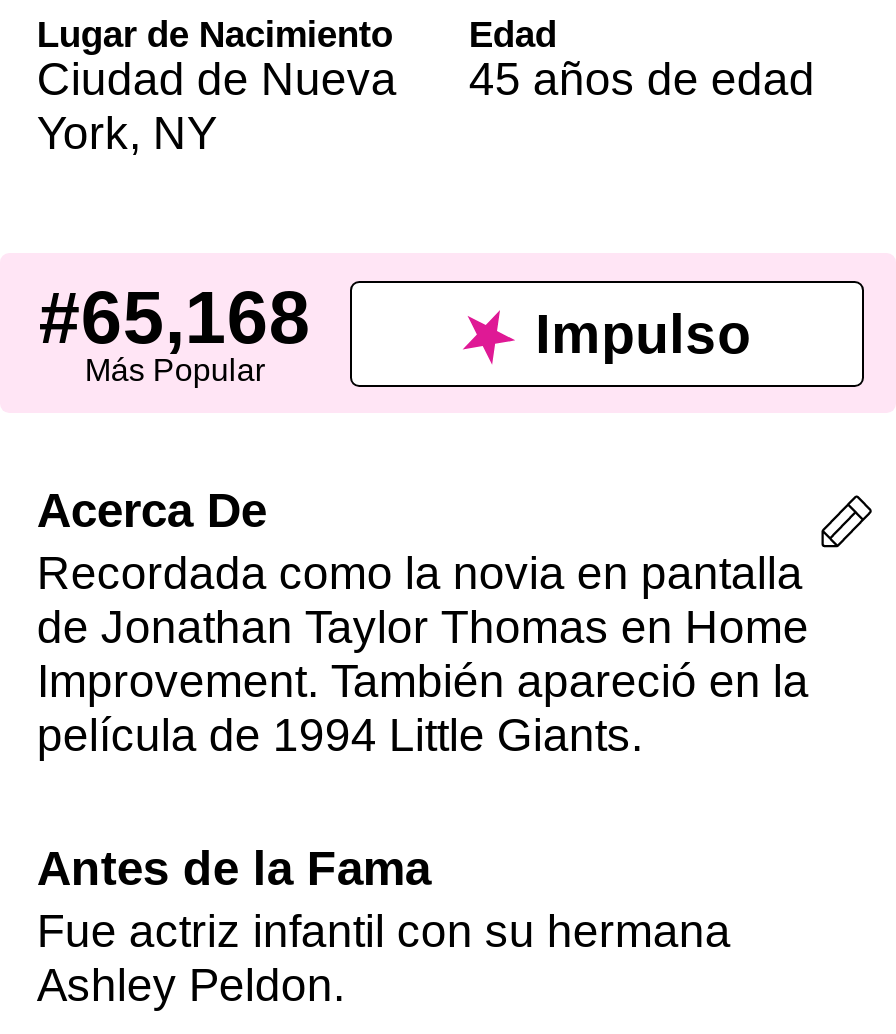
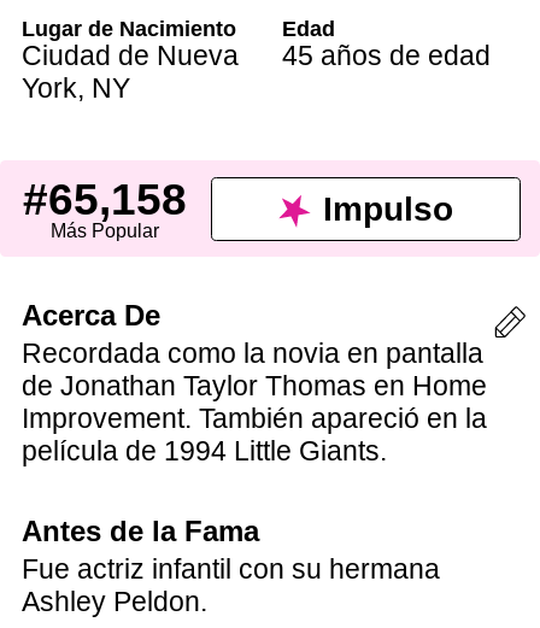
- #65,168
+ #65,158
